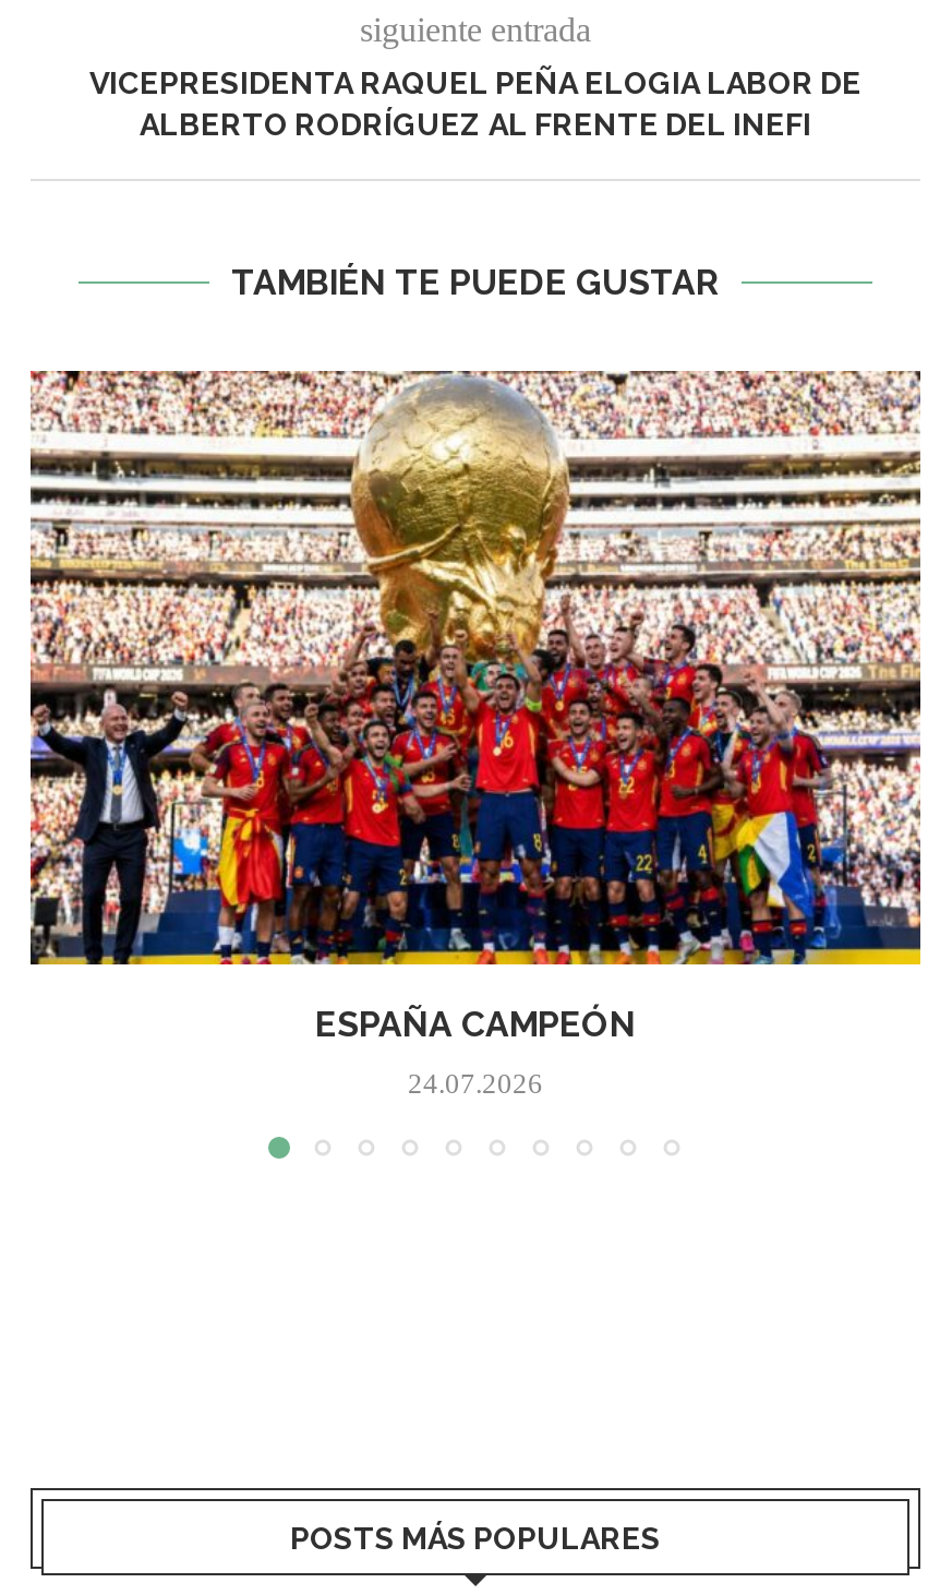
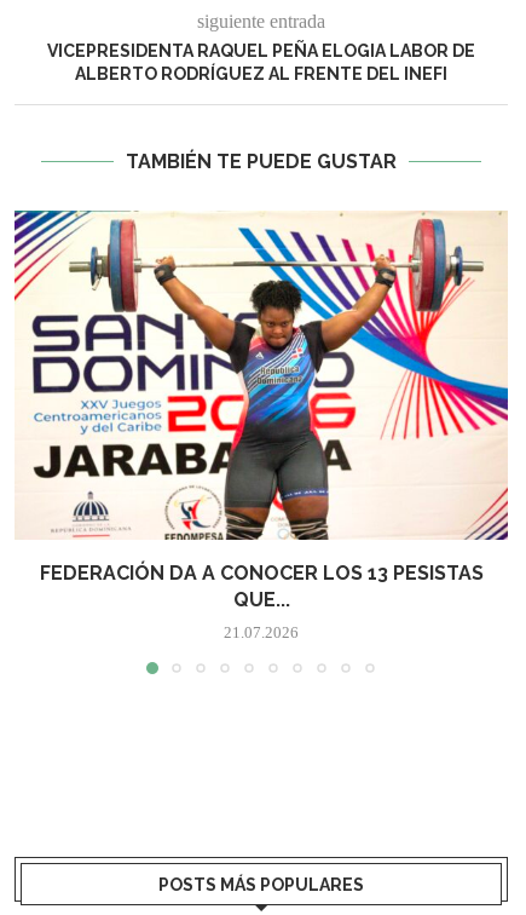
- [image]
- ESPAÑA CAMPEÓN
+ [image]
+ FEDERACIÓN DA A CONOCER LOS 13 PESISTAS
+ QUE...

- 24.07.2026
+ 21.07.2026
